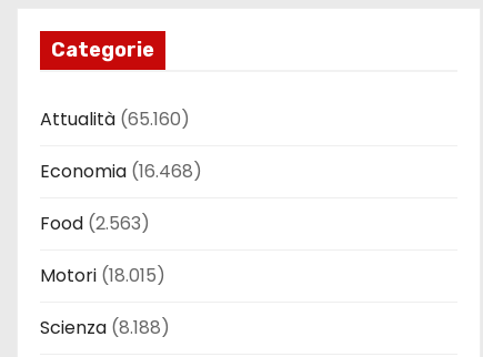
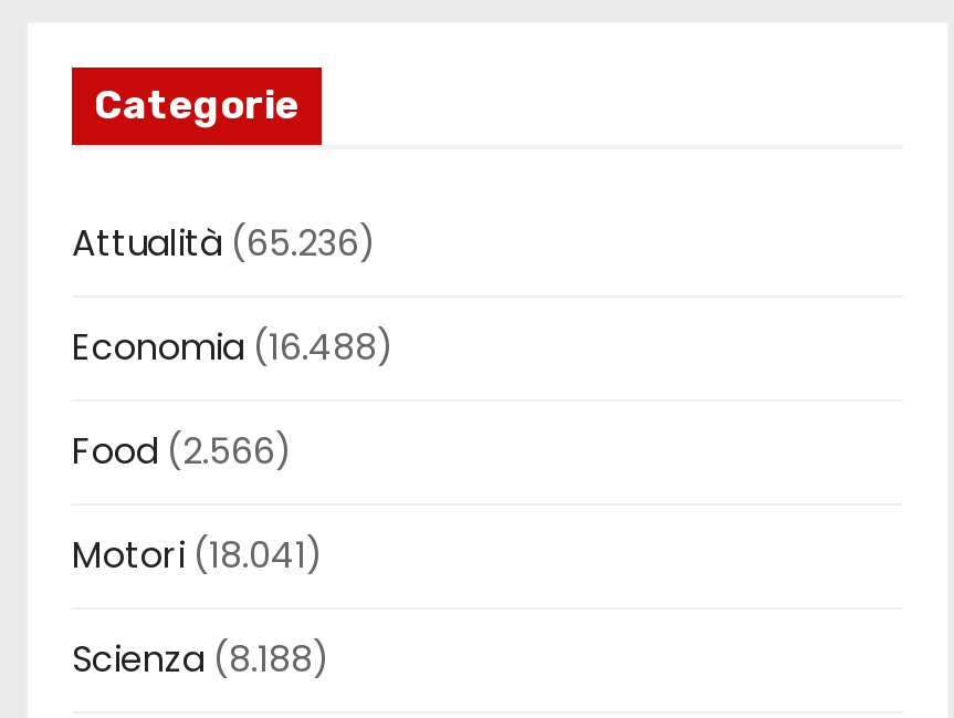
- Attualità (65.160)
+ Attualità (65.236)

- Economia (16.468)
+ Economia (16.488)

- Food (2.563)
+ Food (2.566)

- Motori (18.015)
+ Motori (18.041)
